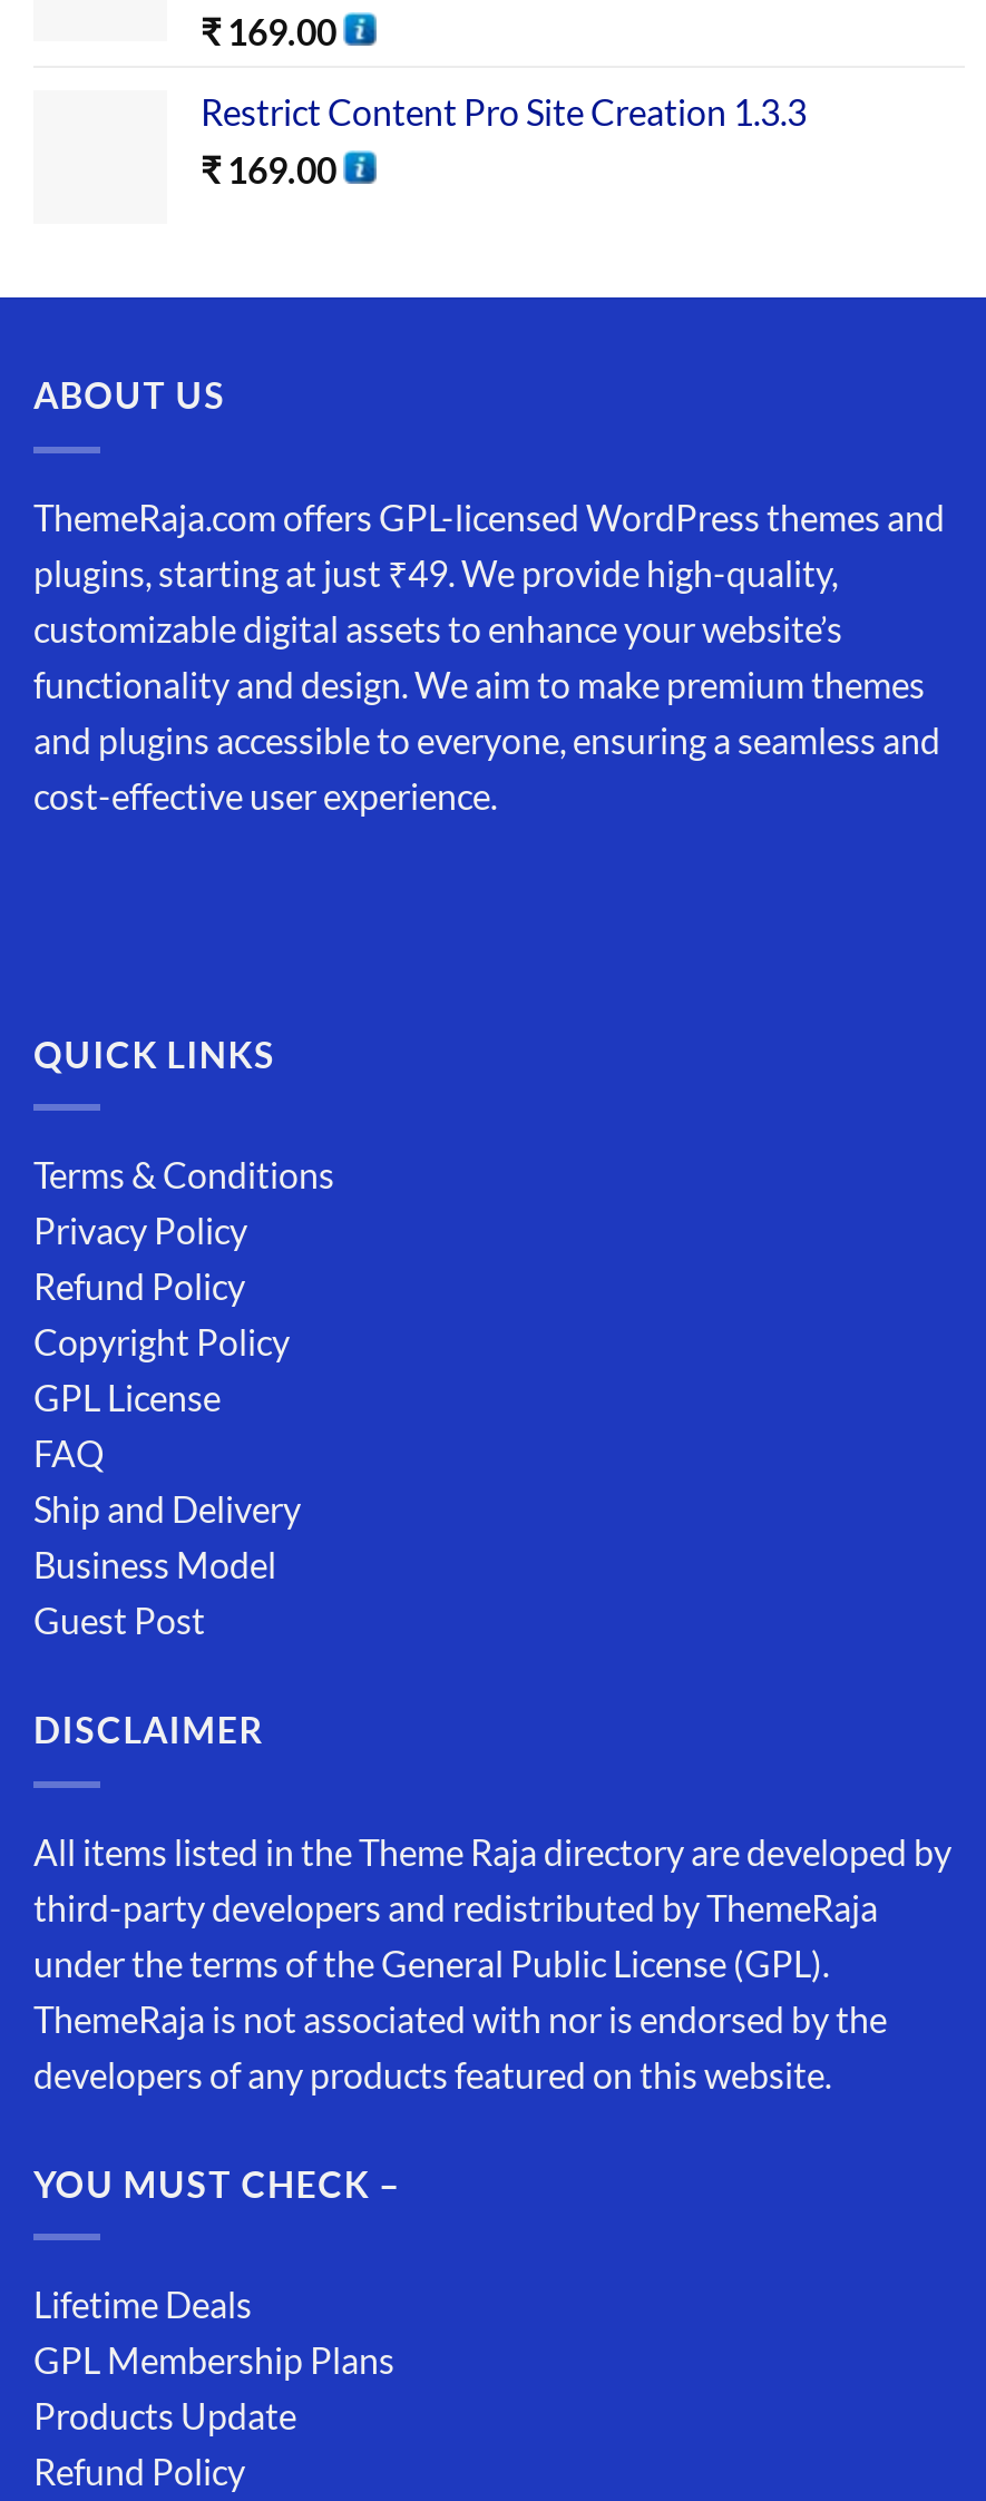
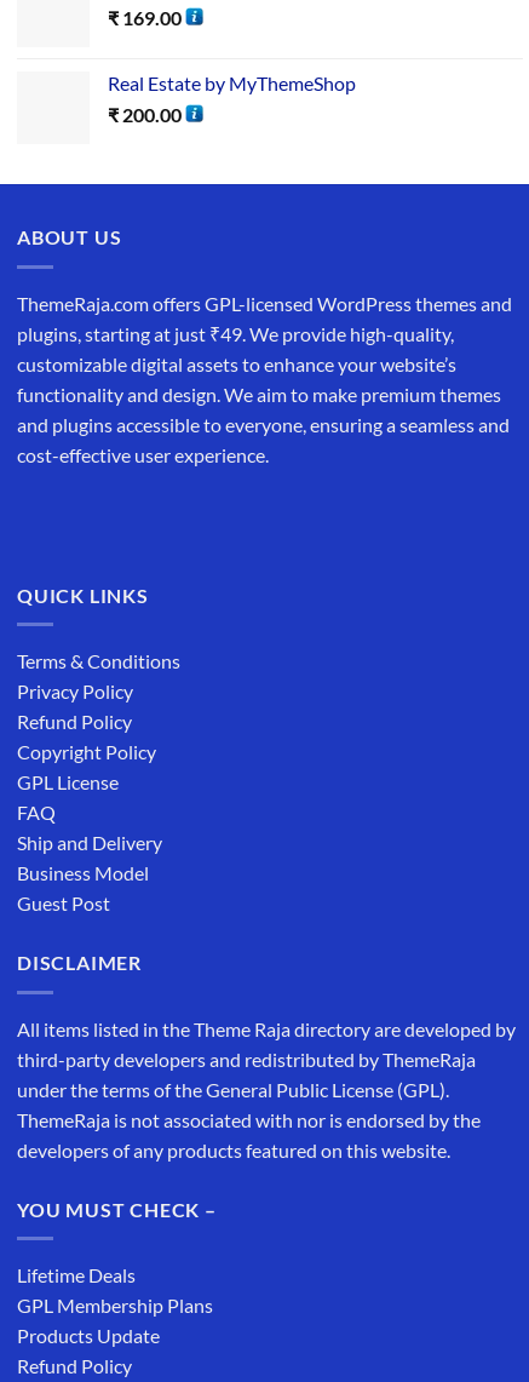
- Restrict Content Pro Site Creation 1.3.3
- ₹169.00
+ Real Estate by MyThemeShop
+ ₹200.00
